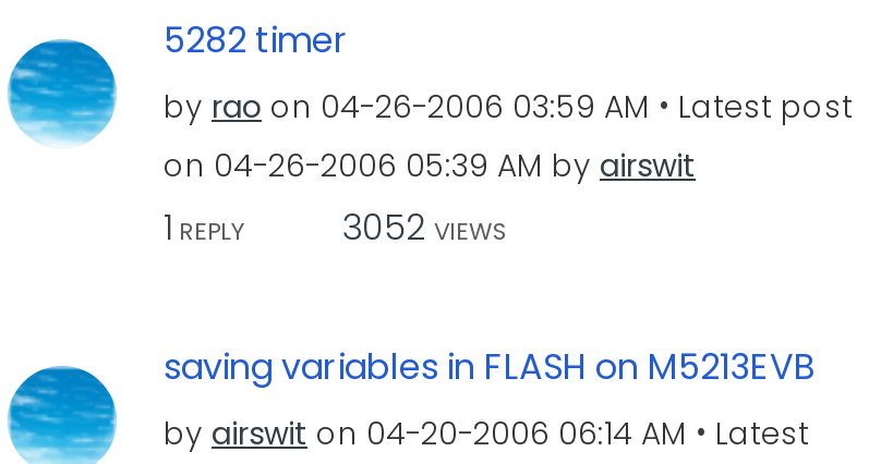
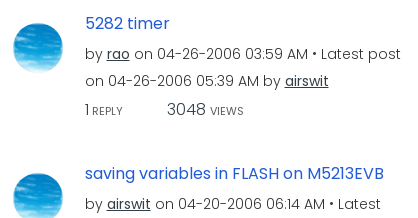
- 1 REPLY 3052 VIEWS
+ 1 REPLY 3048 VIEWS
